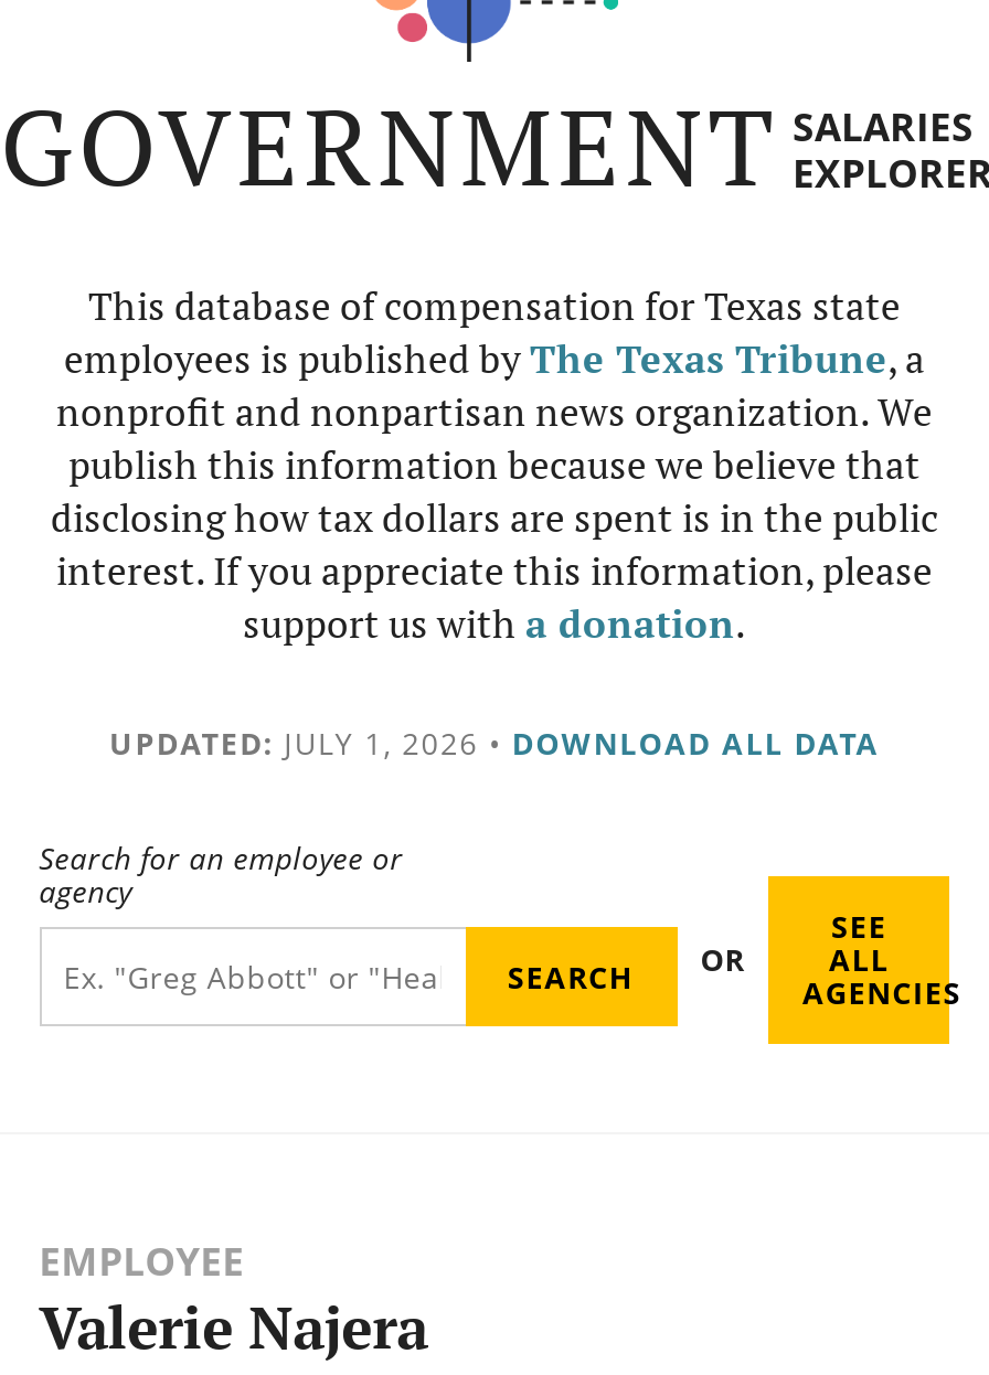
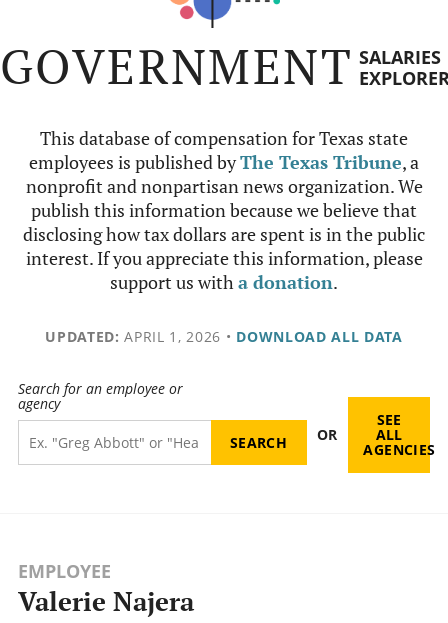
- UPDATED: JULY 1, 2026 • DOWNLOAD ALL DATA
+ UPDATED: APRIL 1, 2026 • DOWNLOAD ALL DATA
